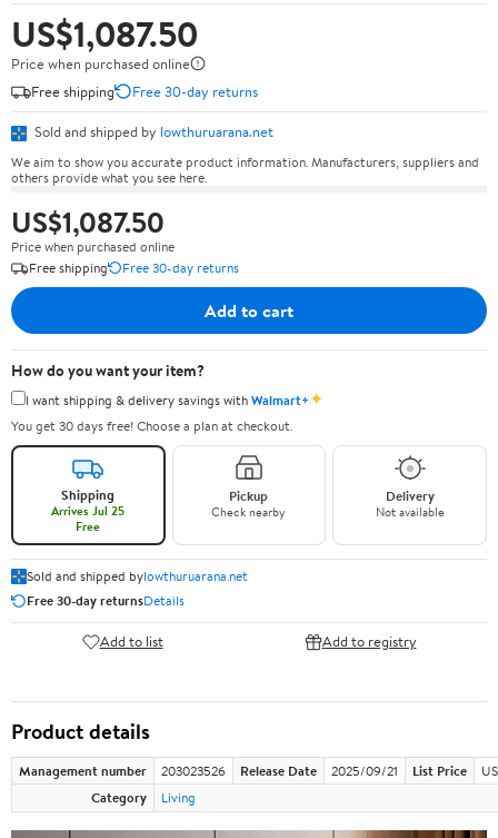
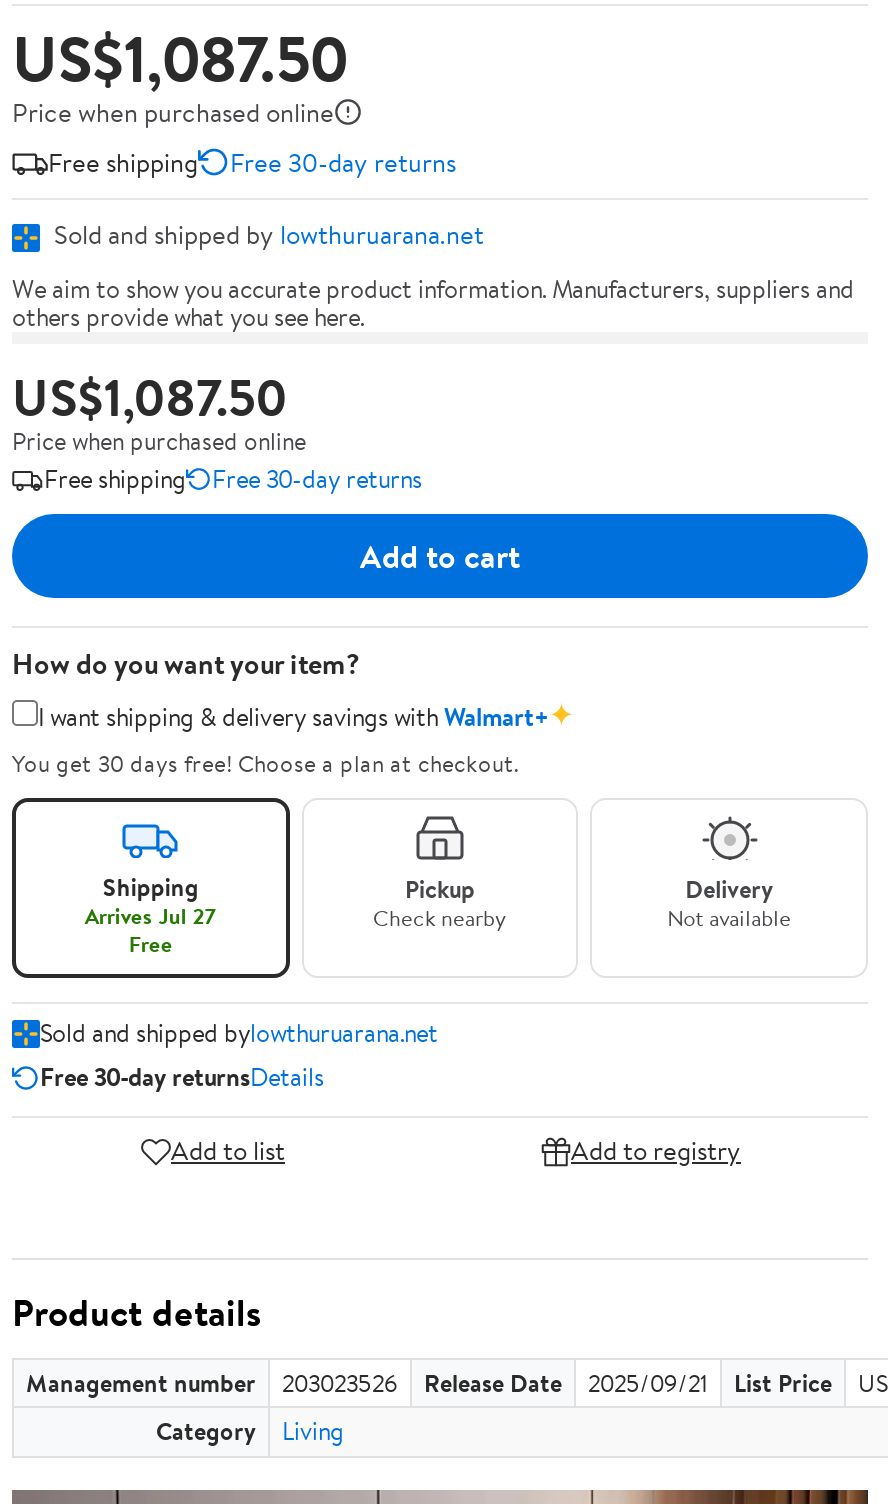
- Arrives Jul 25
+ Arrives Jul 27
